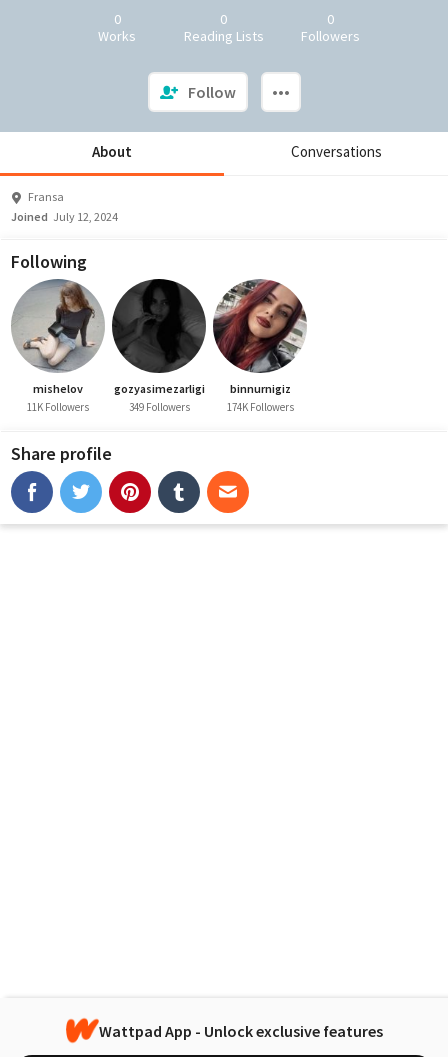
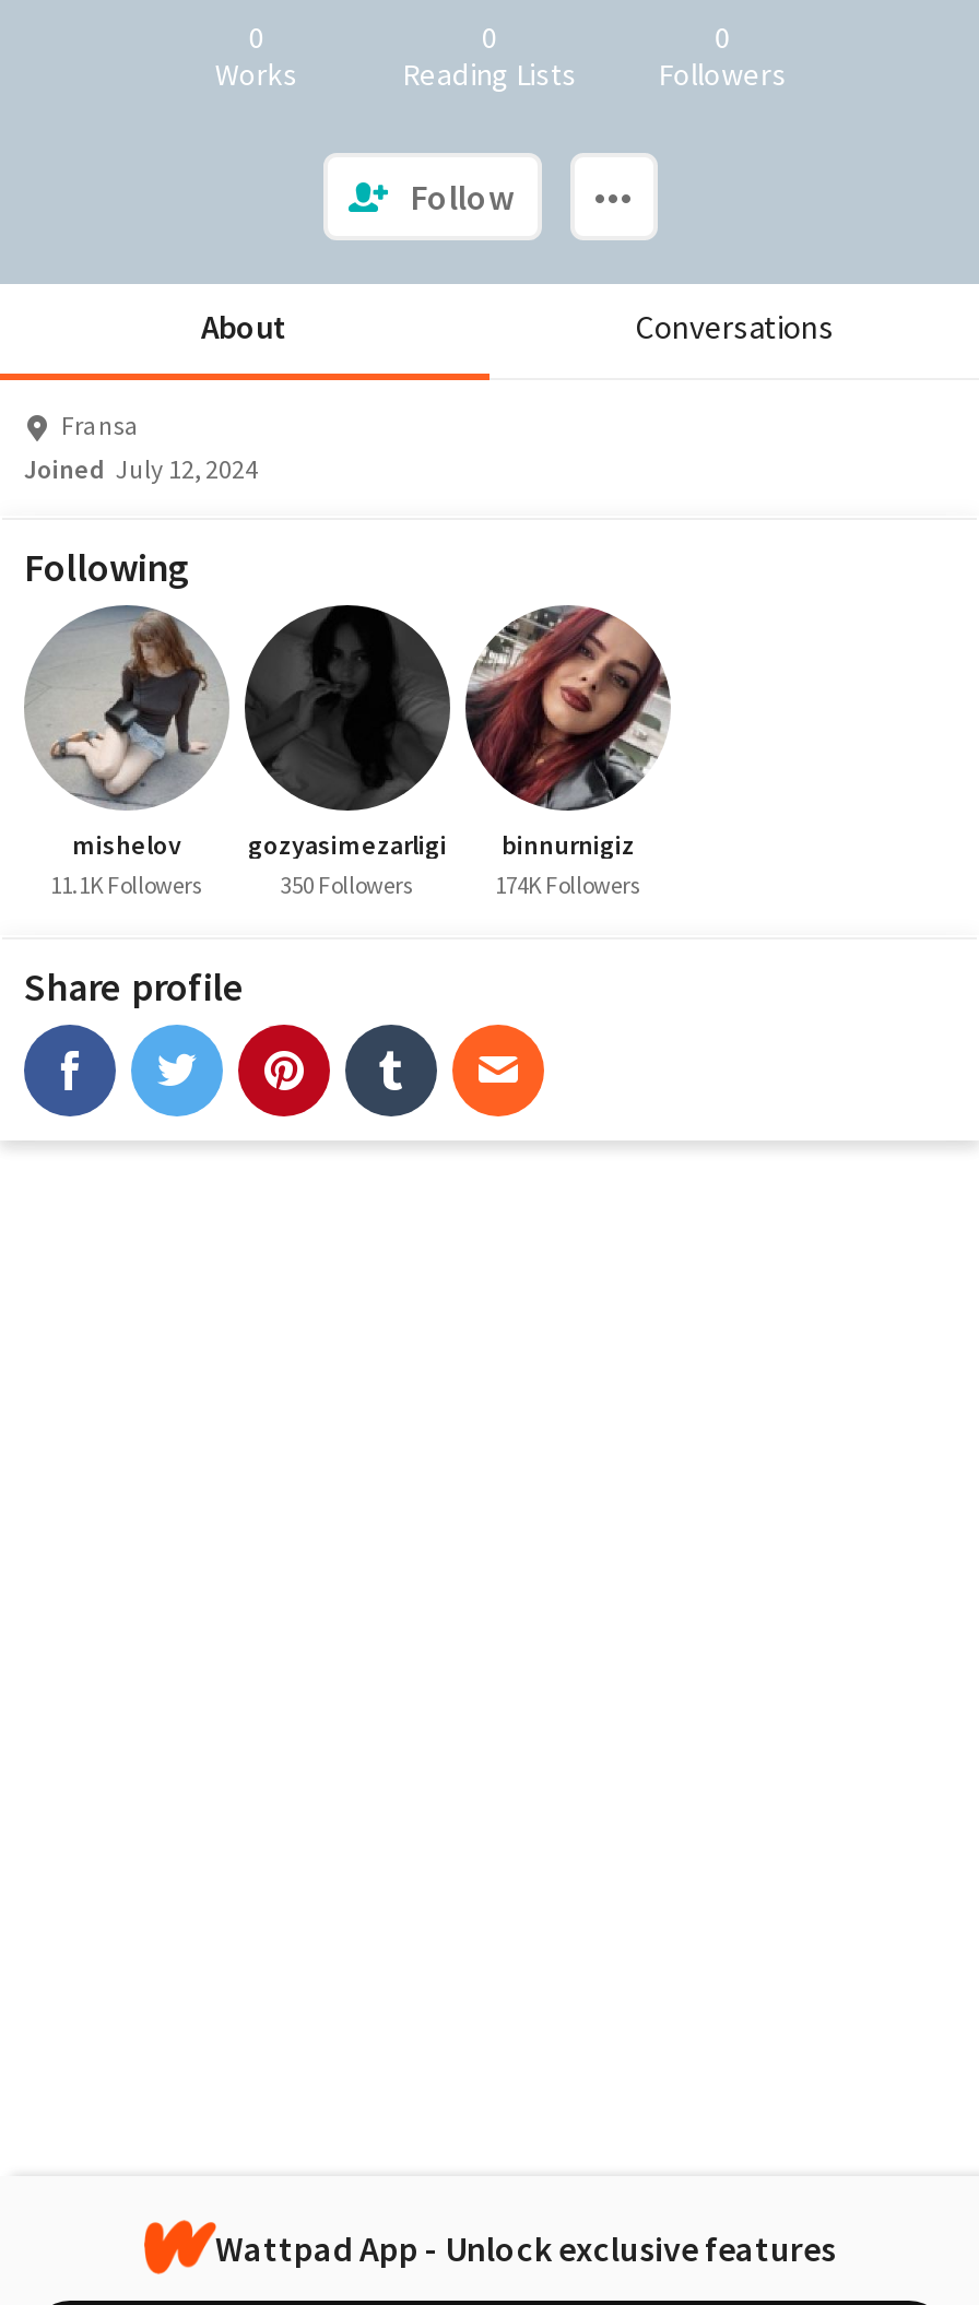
- 11K Followers
+ 11.1K Followers

- 349 Followers
+ 350 Followers
